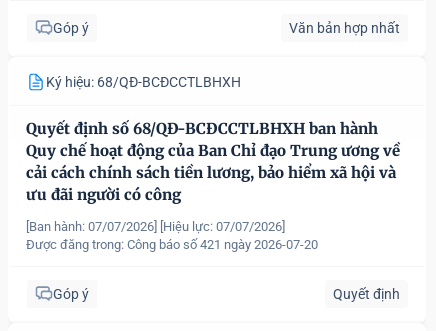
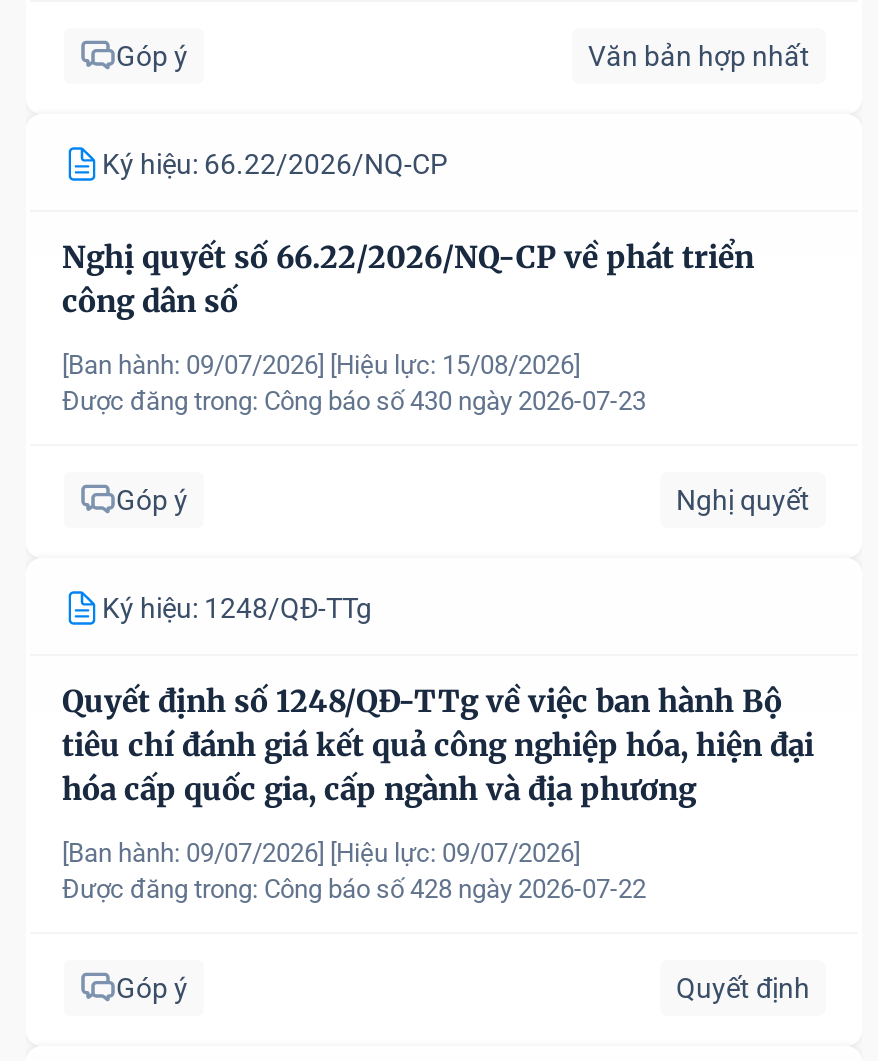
- Ký hiệu: 68/QĐ-BCĐCCTLBHXH
- Quyết định số 68/QĐ-BCĐCCTLBHXH ban hành
- Quy chế hoạt động của Ban Chỉ đạo Trung ương về
- cải cách chính sách tiền lương, bảo hiểm xã hội và
- ưu đãi người có công
- [Ban hành: 07/07/2026] [Hiệu lực: 07/07/2026]
- Được đăng trong: Công báo số 421 ngày 2026-07-20
+ Ký hiệu: 66.22/2026/NQ-CP
+ Nghị quyết số 66.22/2026/NQ-CP về phát triển
+ công dân số
+ [Ban hành: 09/07/2026] [Hiệu lực: 15/08/2026]
+ Được đăng trong: Công báo số 430 ngày 2026-07-23
+ Góp ý
+ Nghị quyết
+ Ký hiệu: 1248/QĐ-TTg
+ Quyết định số 1248/QĐ-TTg về việc ban hành Bộ
+ tiêu chí đánh giá kết quả công nghiệp hóa, hiện đại
+ hóa cấp quốc gia, cấp ngành và địa phương
+ [Ban hành: 09/07/2026] [Hiệu lực: 09/07/2026]
+ Được đăng trong: Công báo số 428 ngày 2026-07-22
